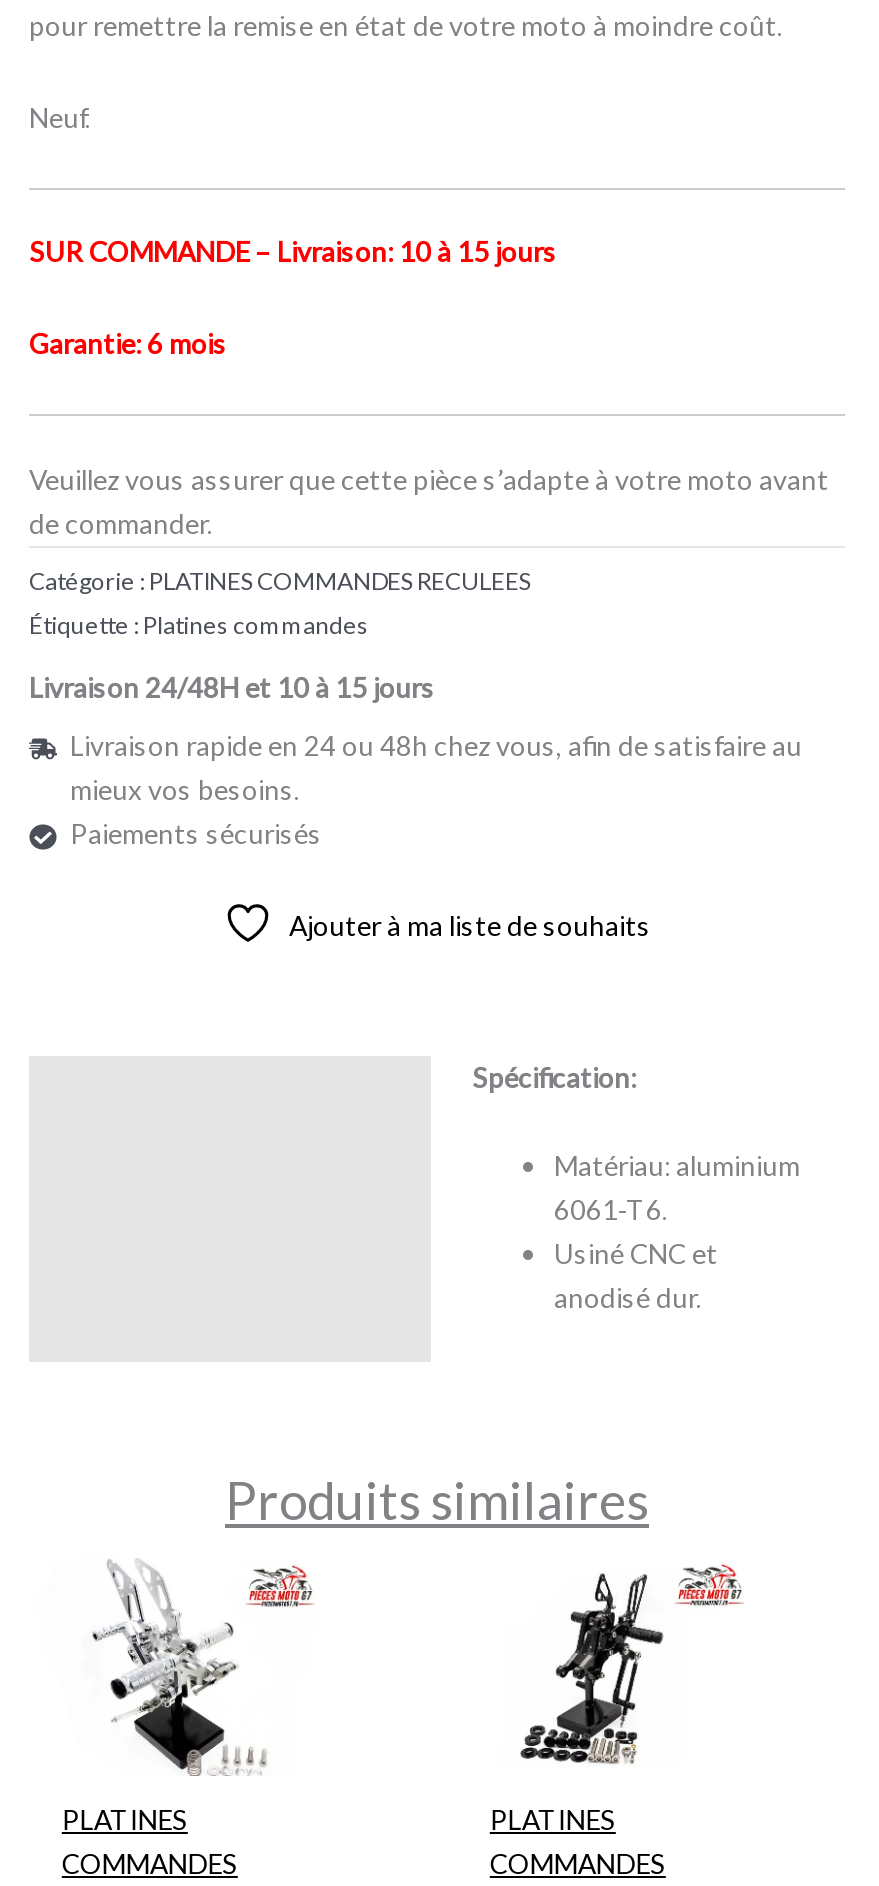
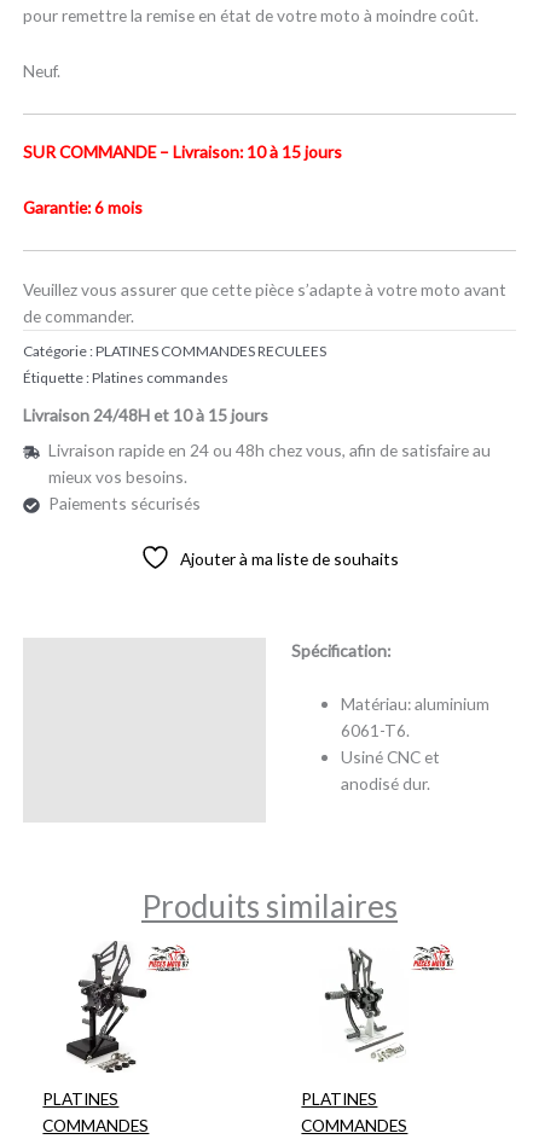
- [image]
+ [image]

- [image]
+ [image]
